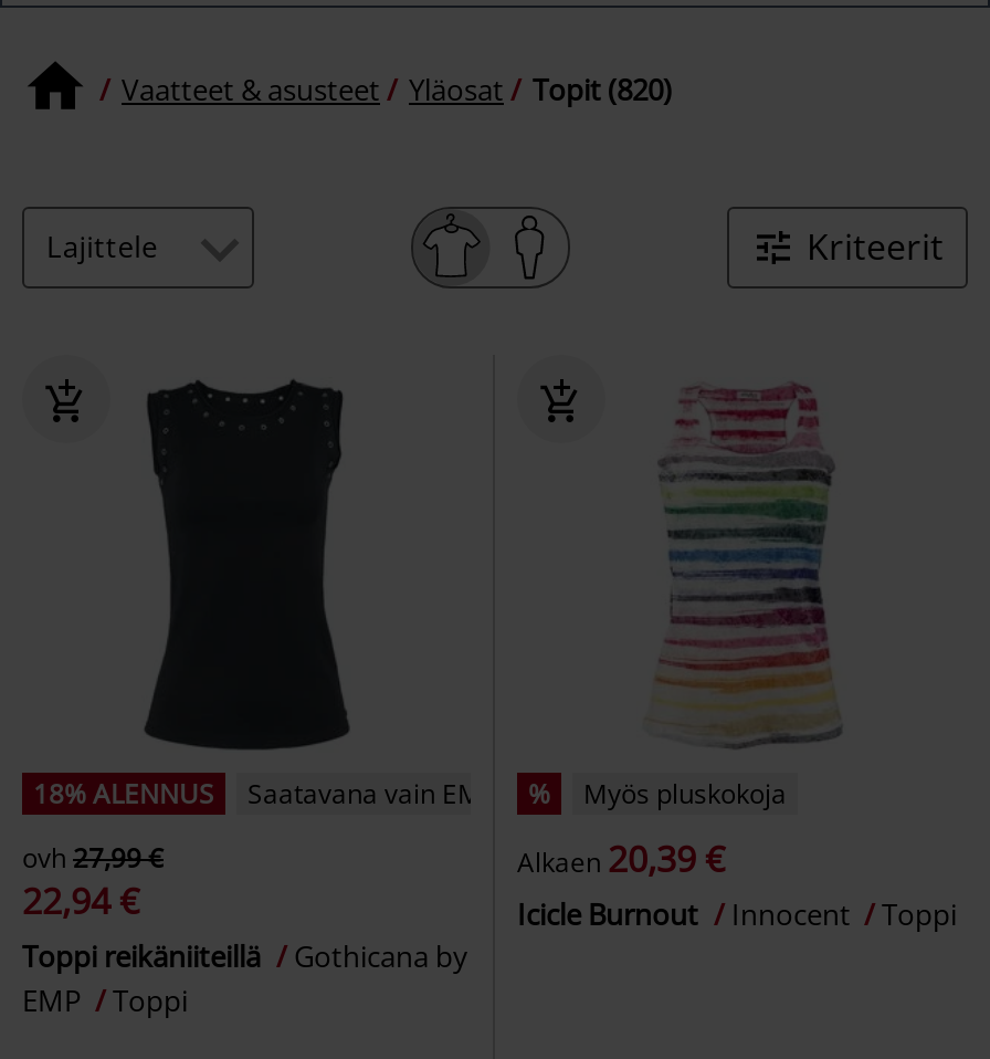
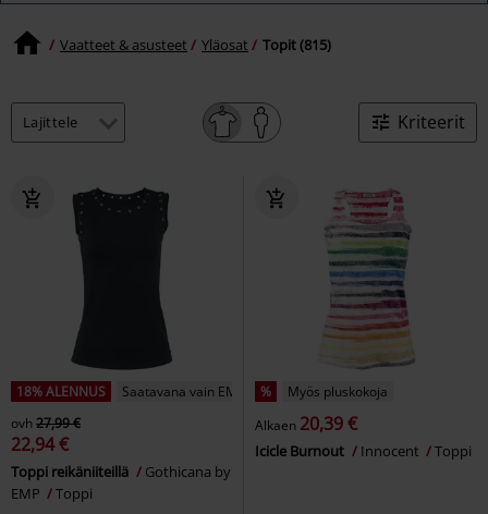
- Vaatteet & asusteet Yläosat Topit (820)
+ Vaatteet & asusteet Yläosat Topit (815)
